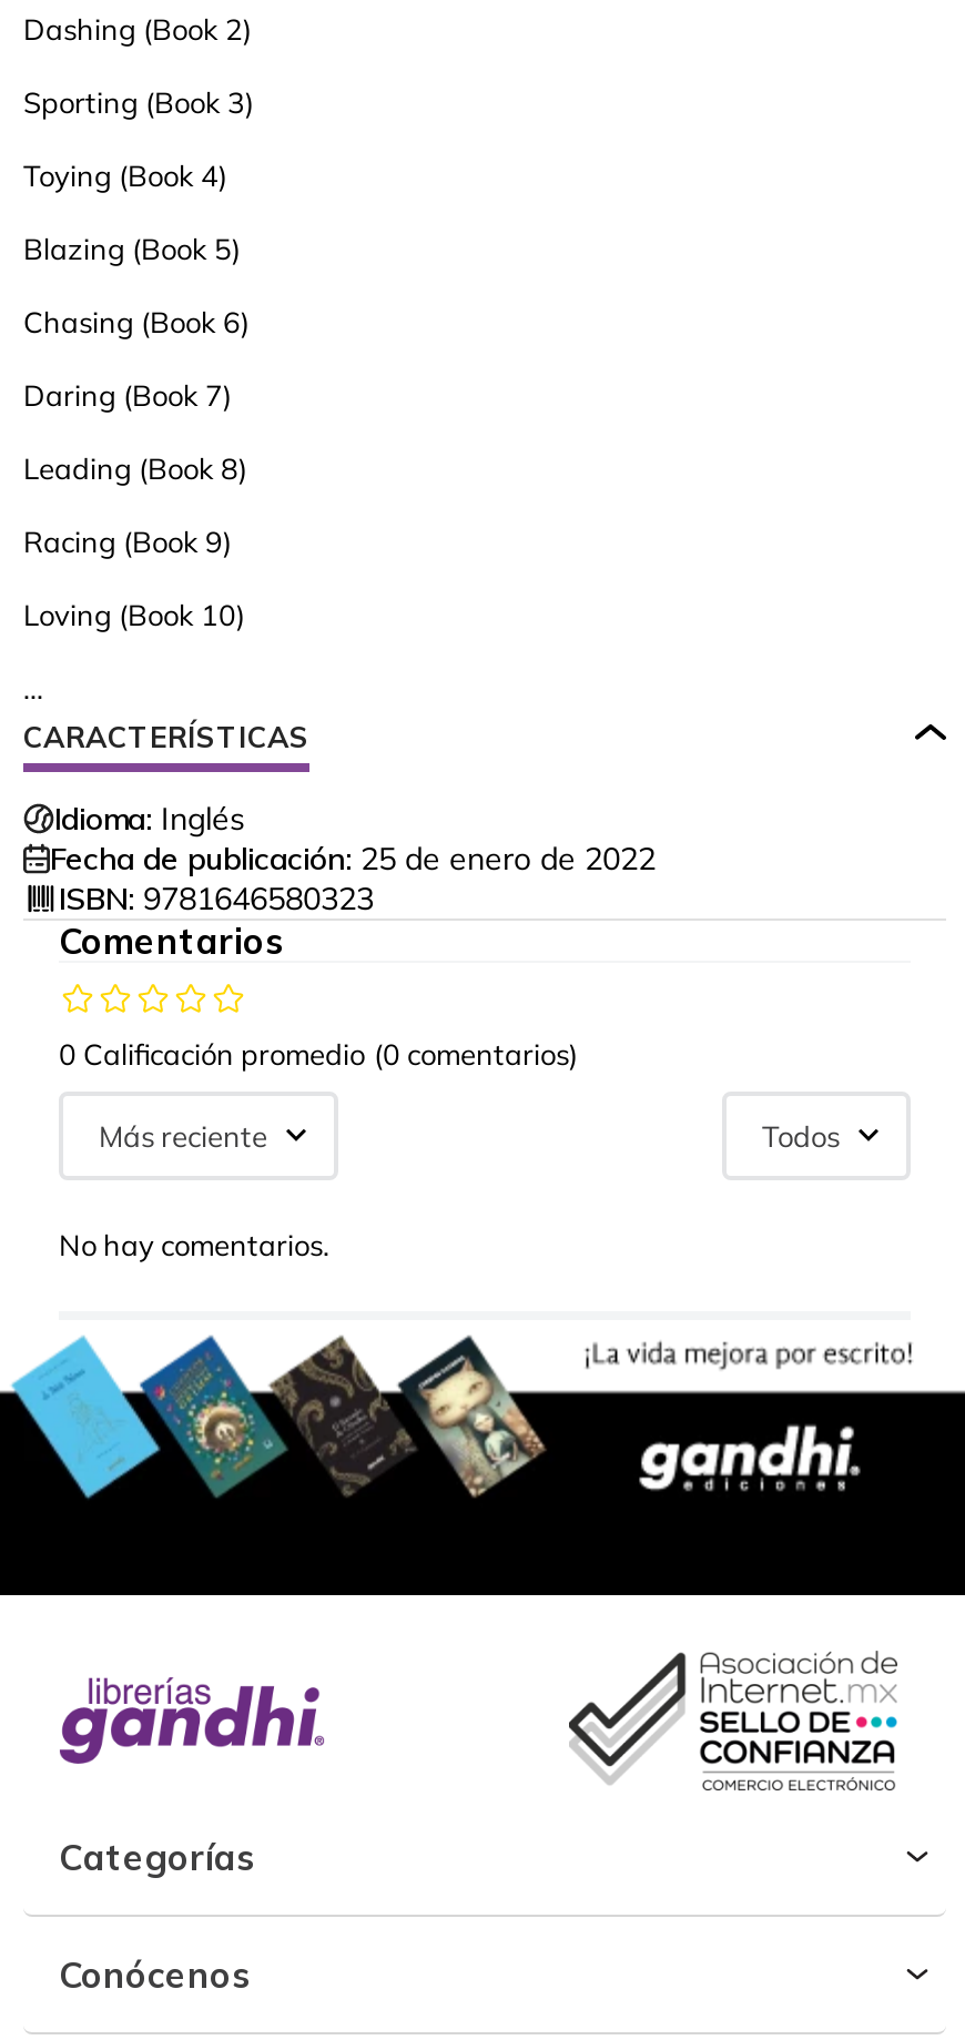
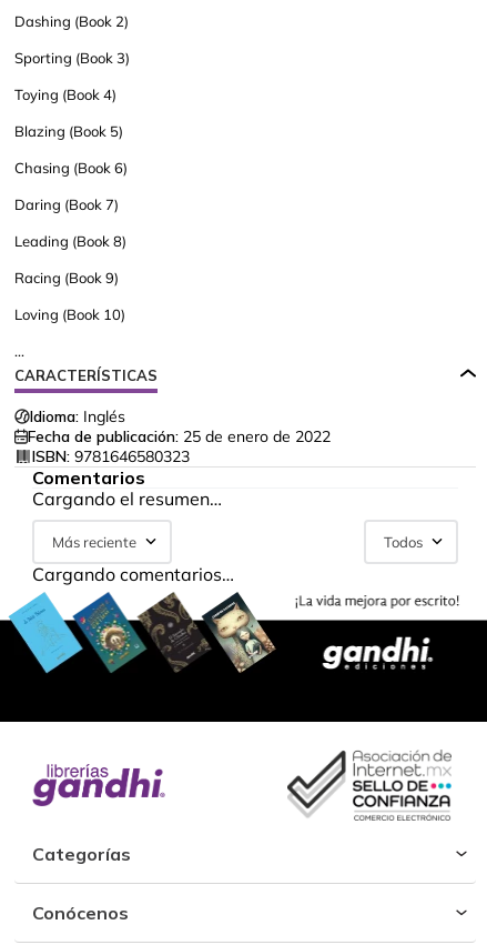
- 0 Calificación promedio (0 comentarios)
+ Cargando el resumen…

- No hay comentarios.
+ Cargando comentarios…
